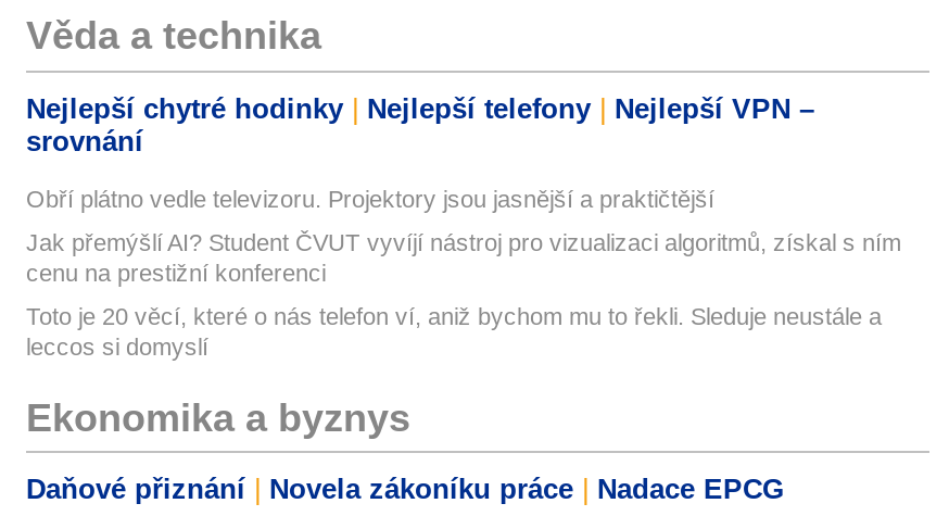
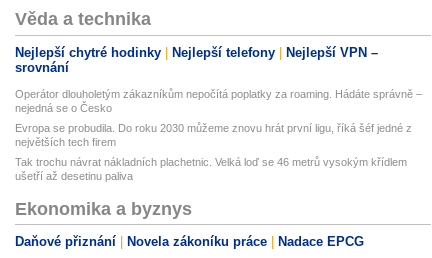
- Obří plátno vedle televizoru. Projektory jsou jasnější a praktičtější
+ Operátor dlouholetým zákazníkům nepočítá poplatky za roaming. Hádáte správně –
+ nejedná se o Česko

- Jak přemýšlí AI? Student ČVUT vyvíjí nástroj pro vizualizaci algoritmů, získal s ním
- cenu na prestižní konferenci
+ Evropa se probudila. Do roku 2030 můžeme znovu hrát první ligu, říká šéf jedné z
+ největších tech firem

- Toto je 20 věcí, které o nás telefon ví, aniž bychom mu to řekli. Sleduje neustále a
- leccos si domyslí
+ Tak trochu návrat nákladních plachetnic. Velká loď se 46 metrů vysokým křídlem
+ ušetří až desetinu paliva
